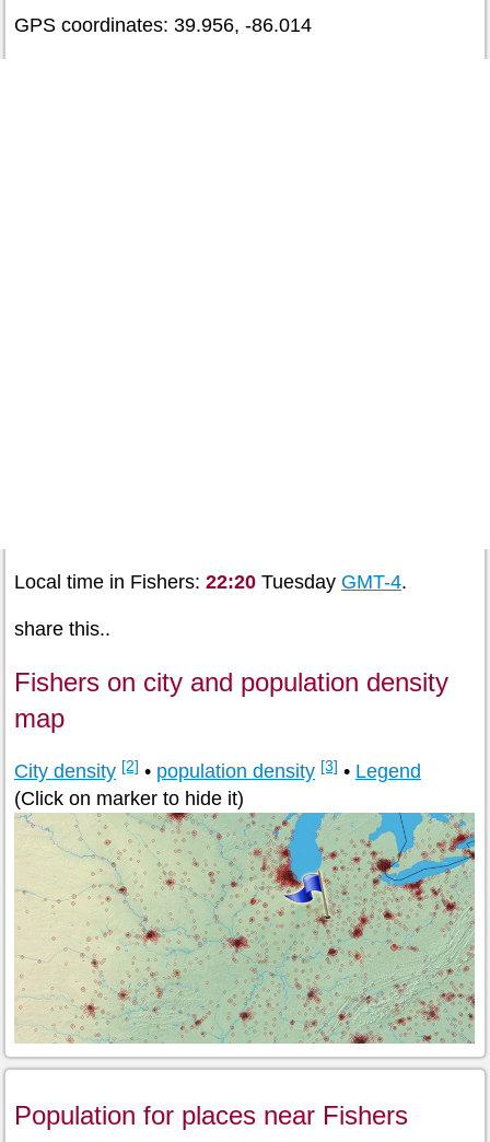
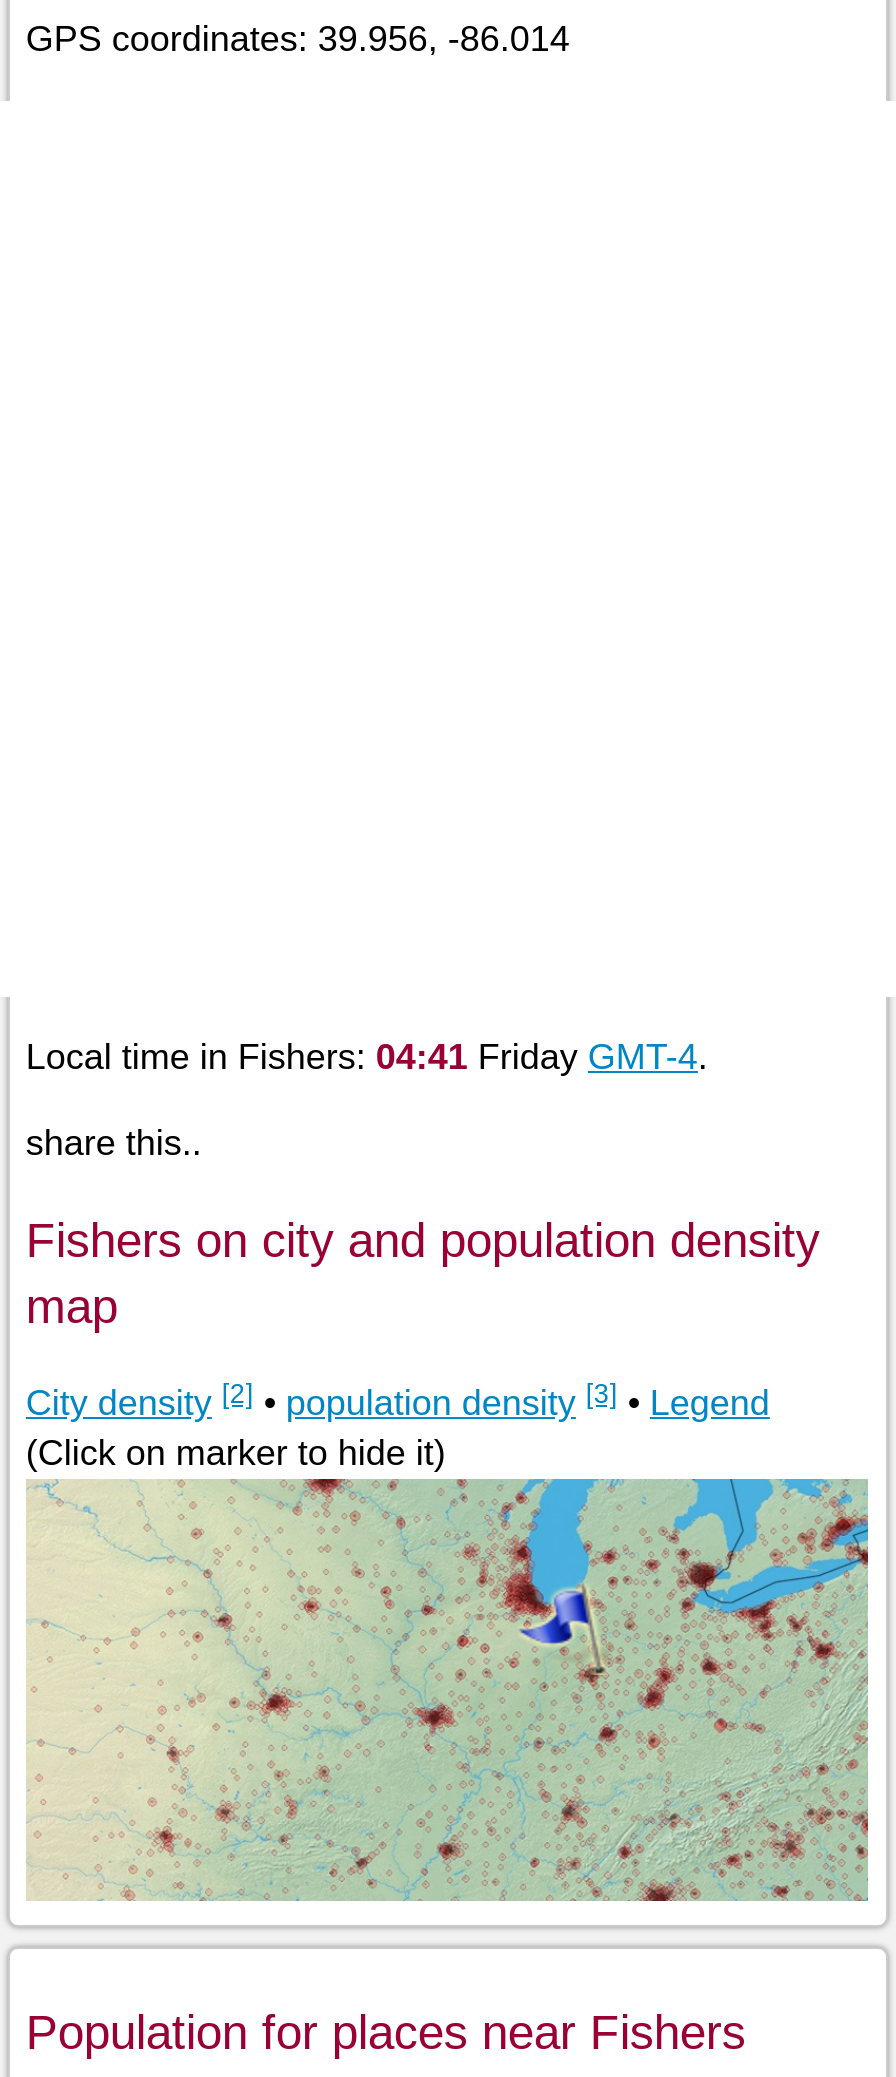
- Local time in Fishers: 22:20 Tuesday GMT-4.
+ Local time in Fishers: 04:41 Friday GMT-4.
